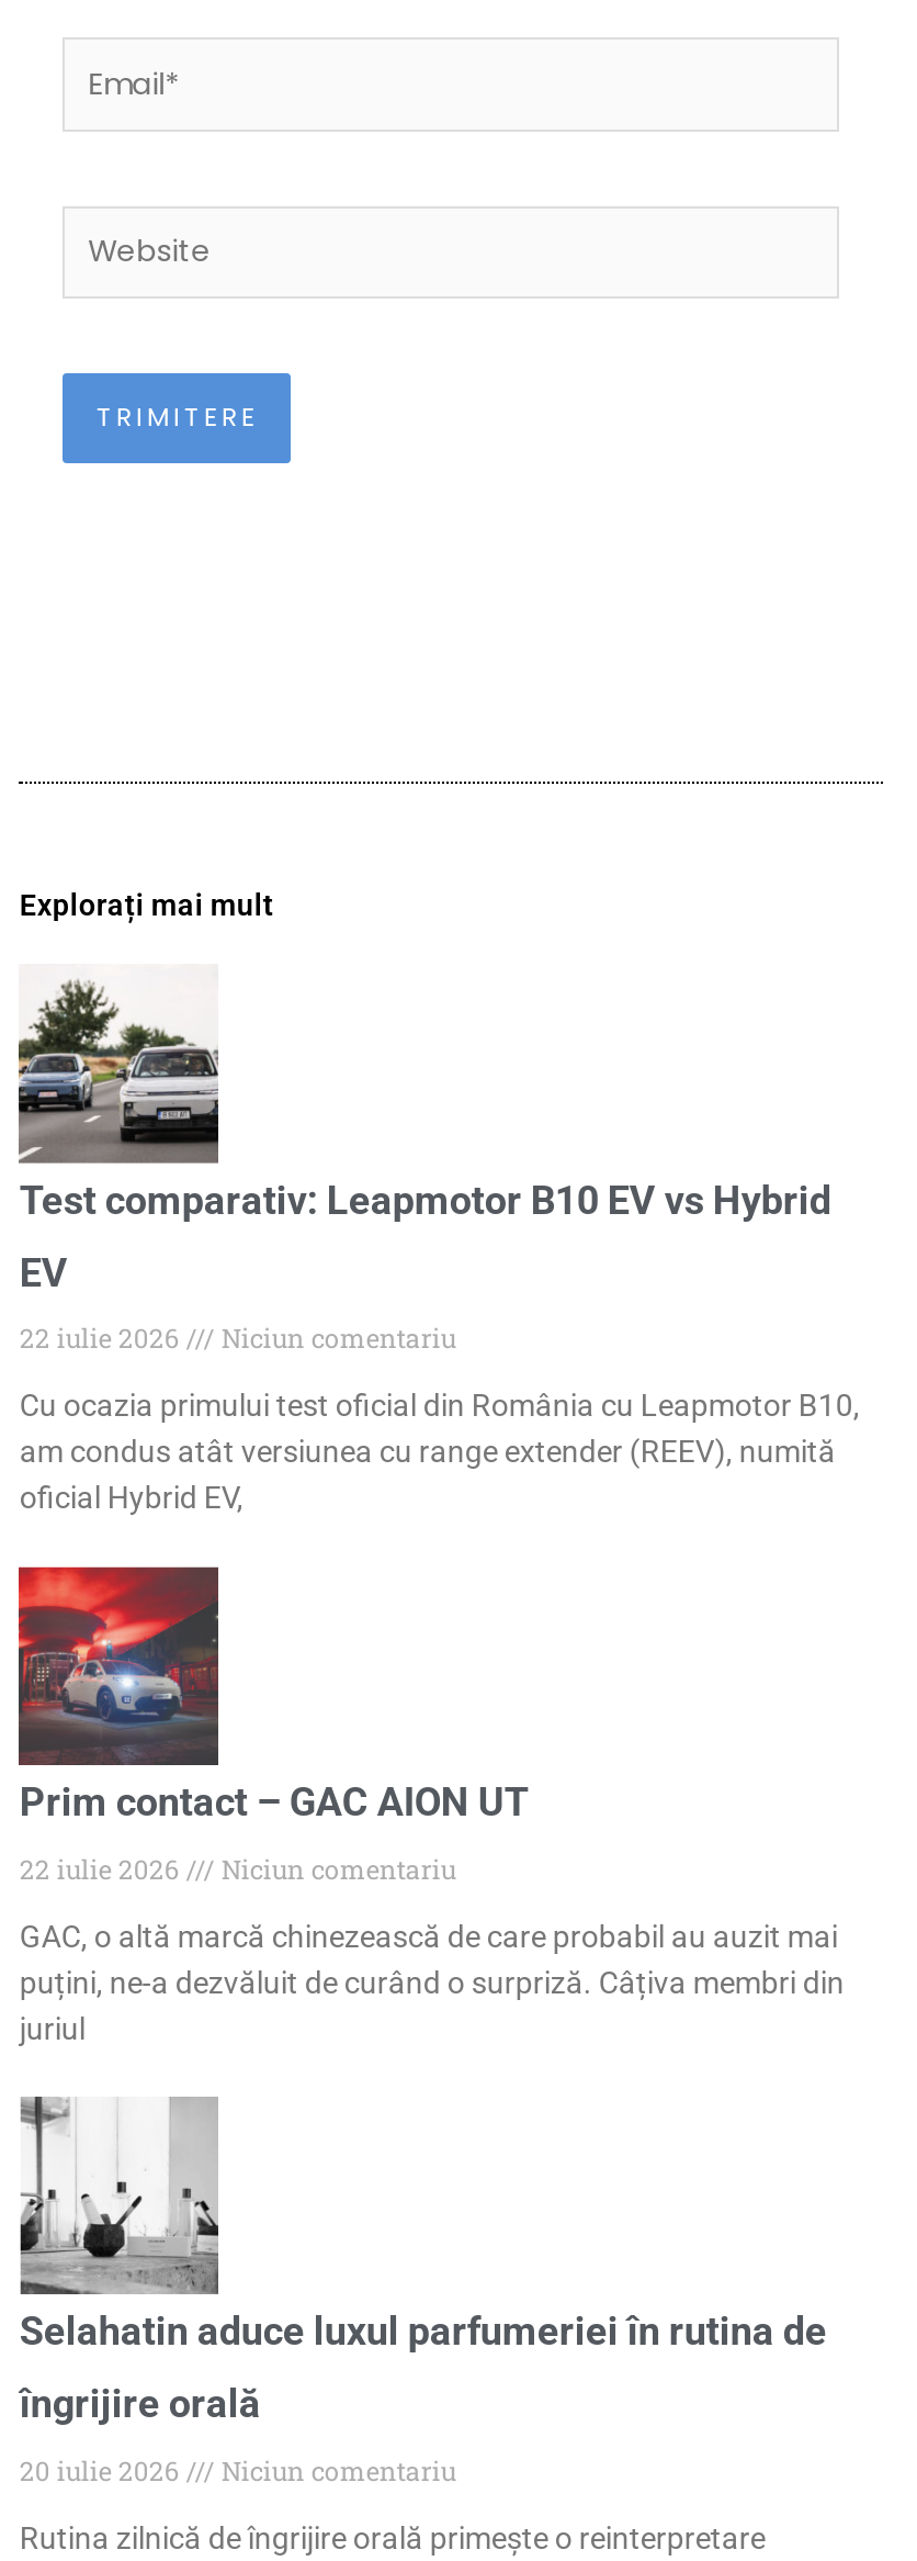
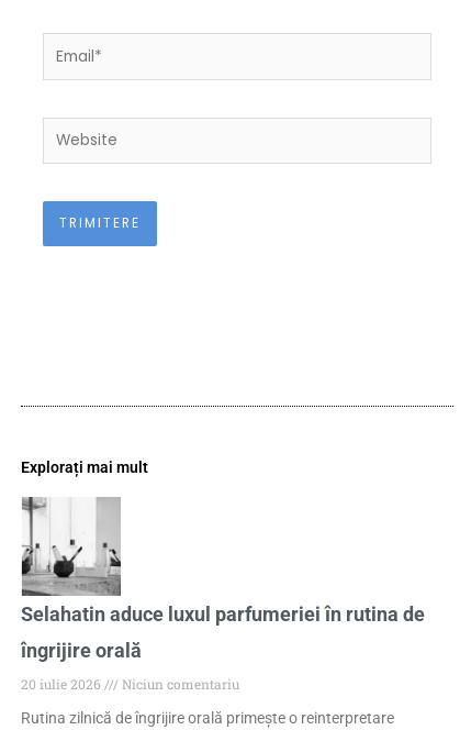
- [image]
- Test comparativ: Leapmotor B10 EV vs Hybrid
- EV
- 22 iulie 2026
- Niciun comentariu
- Cu ocazia primului test oficial din România cu Leapmotor B10,
- am condus atât versiunea cu range extender (REEV), numită
- oficial Hybrid EV,

- [image]
- Prim contact – GAC AION UT
- 22 iulie 2026
- Niciun comentariu
- GAC, o altă marcă chinezească de care probabil au auzit mai
- puțini, ne-a dezvăluit de curând o surpriză. Câțiva membri din
- juriul
